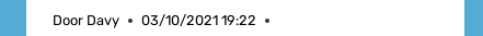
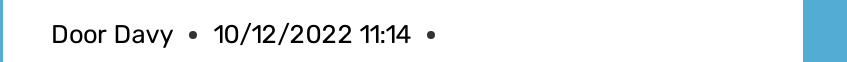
- Door Davy 03/10/2021 19:22
+ Door Davy 10/12/2022 11:14
